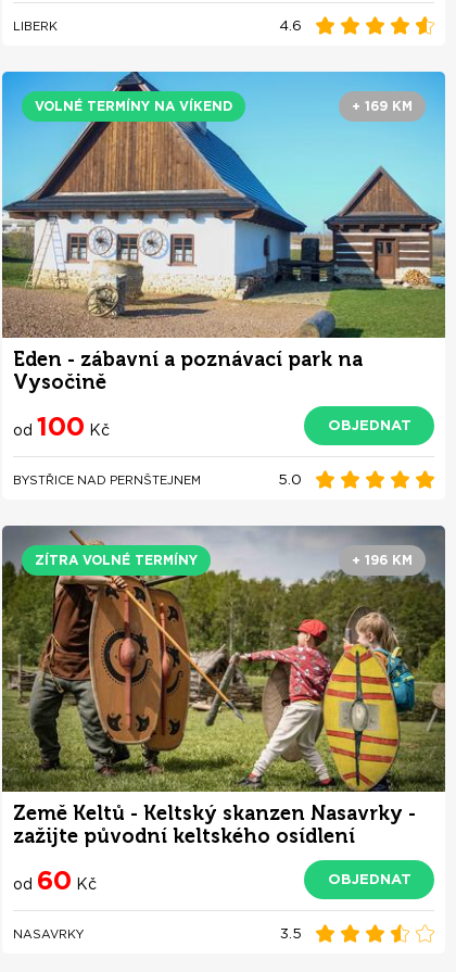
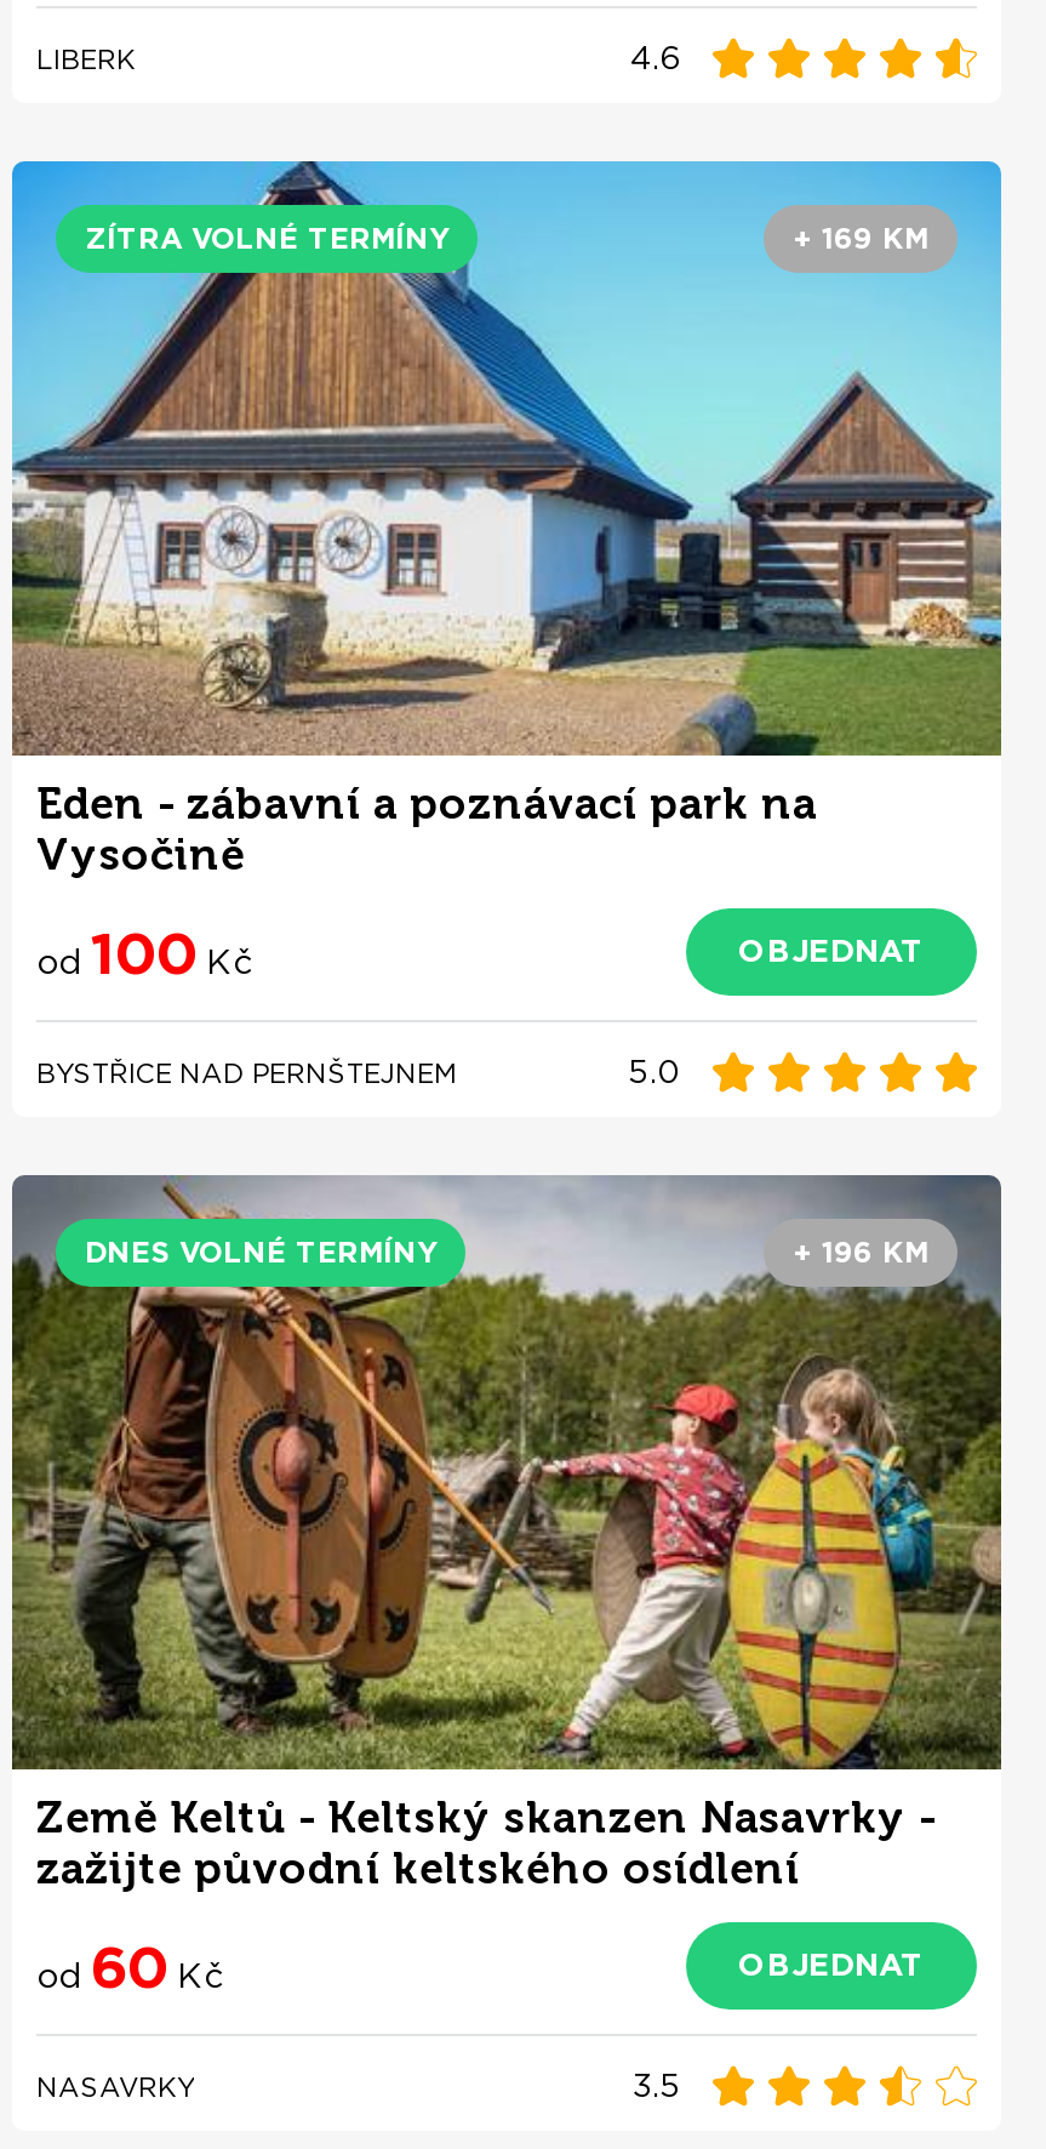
- VOLNÉ TERMÍNY NA VÍKEND

moved up: ZÍTRA VOLNÉ TERMÍNY

+ DNES VOLNÉ TERMÍNY
